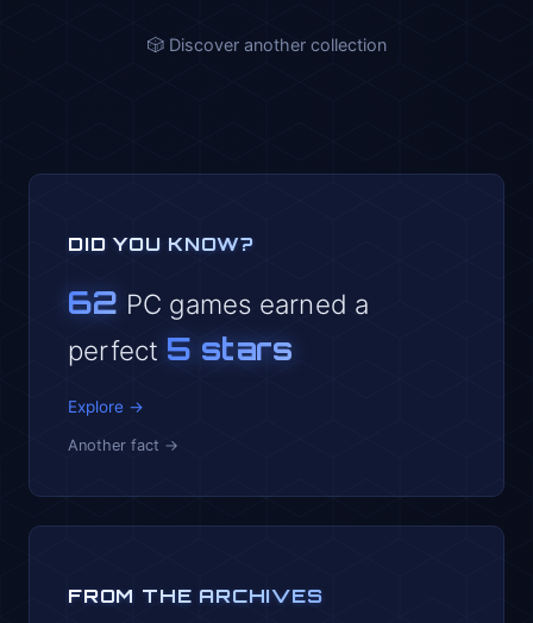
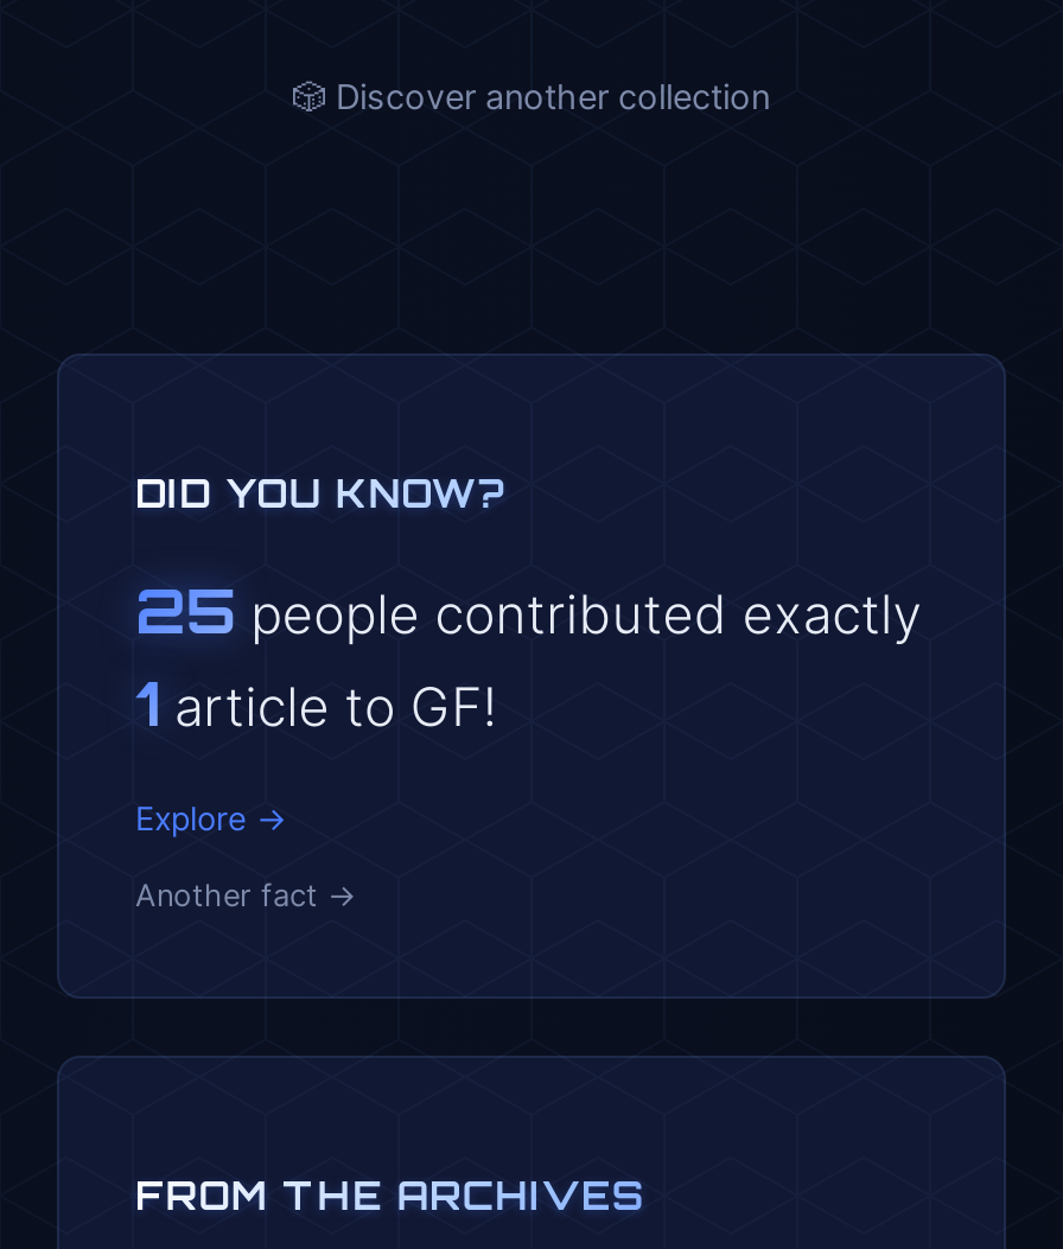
- 62 PC games earned a
- perfect 5 stars
+ 25 people contributed exactly
+ 1 article to GF!
